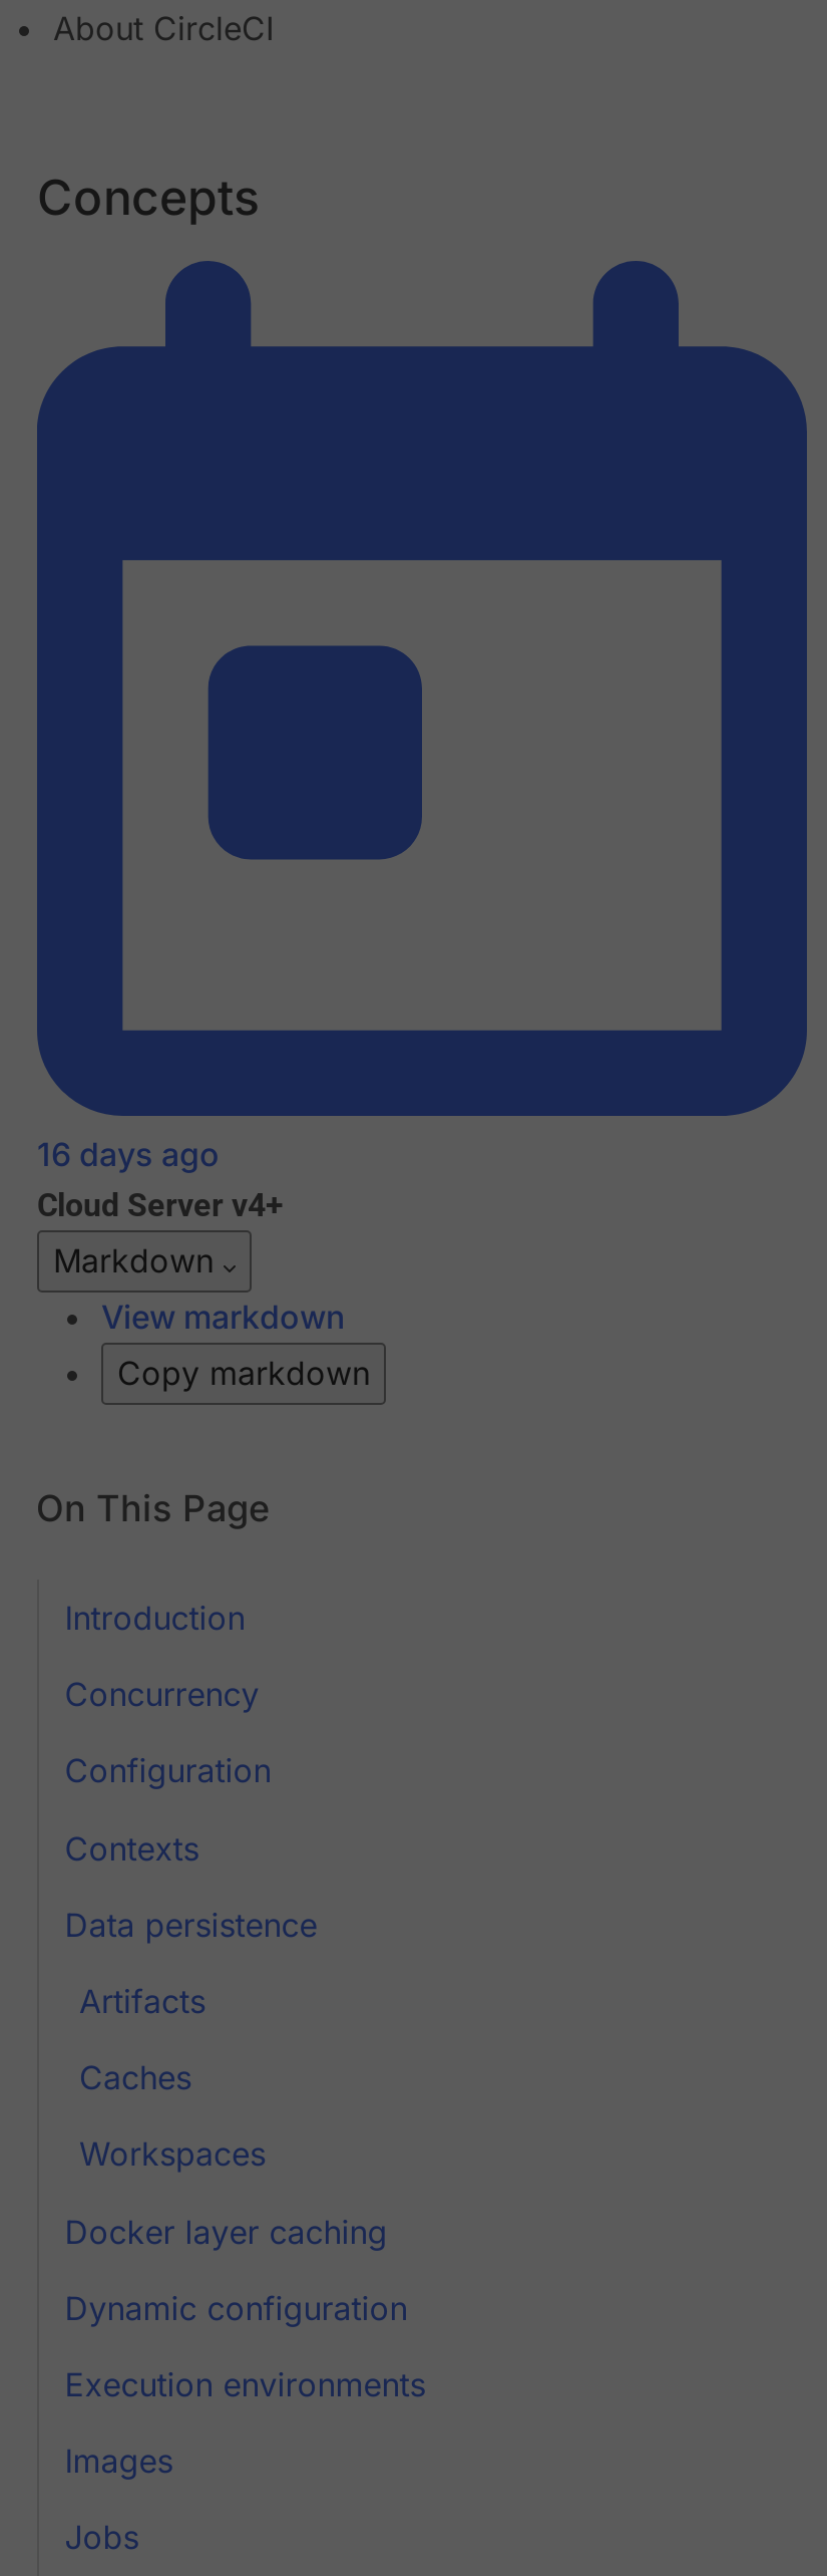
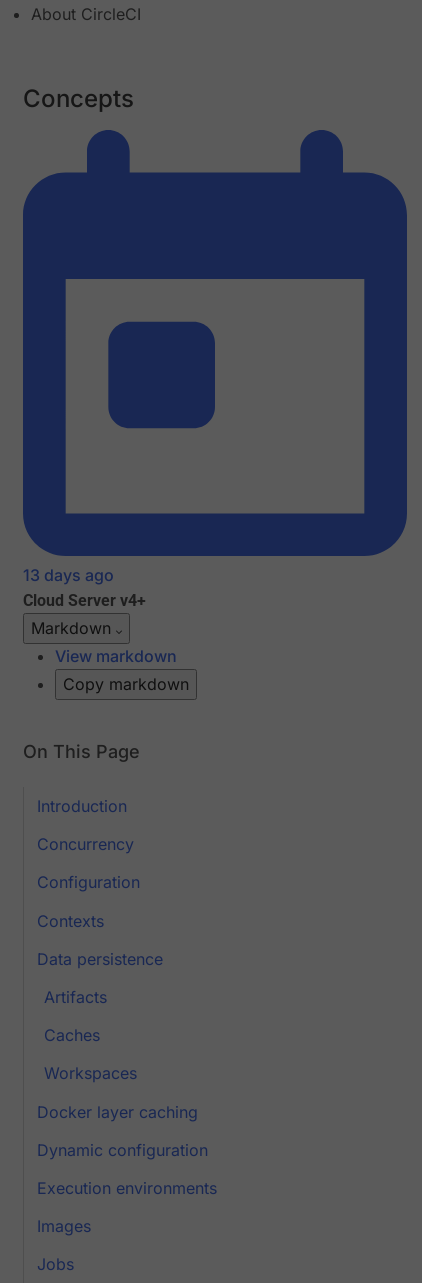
- 16 days ago
+ 13 days ago
